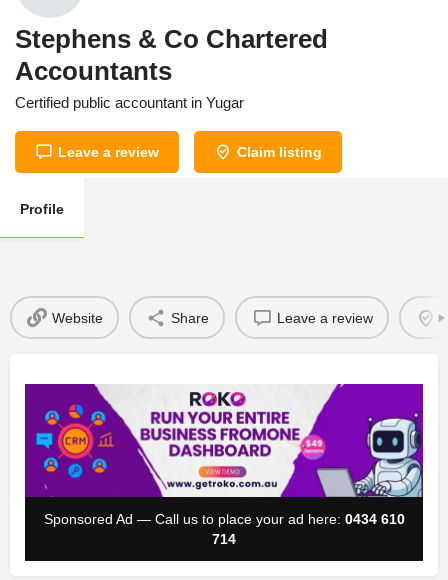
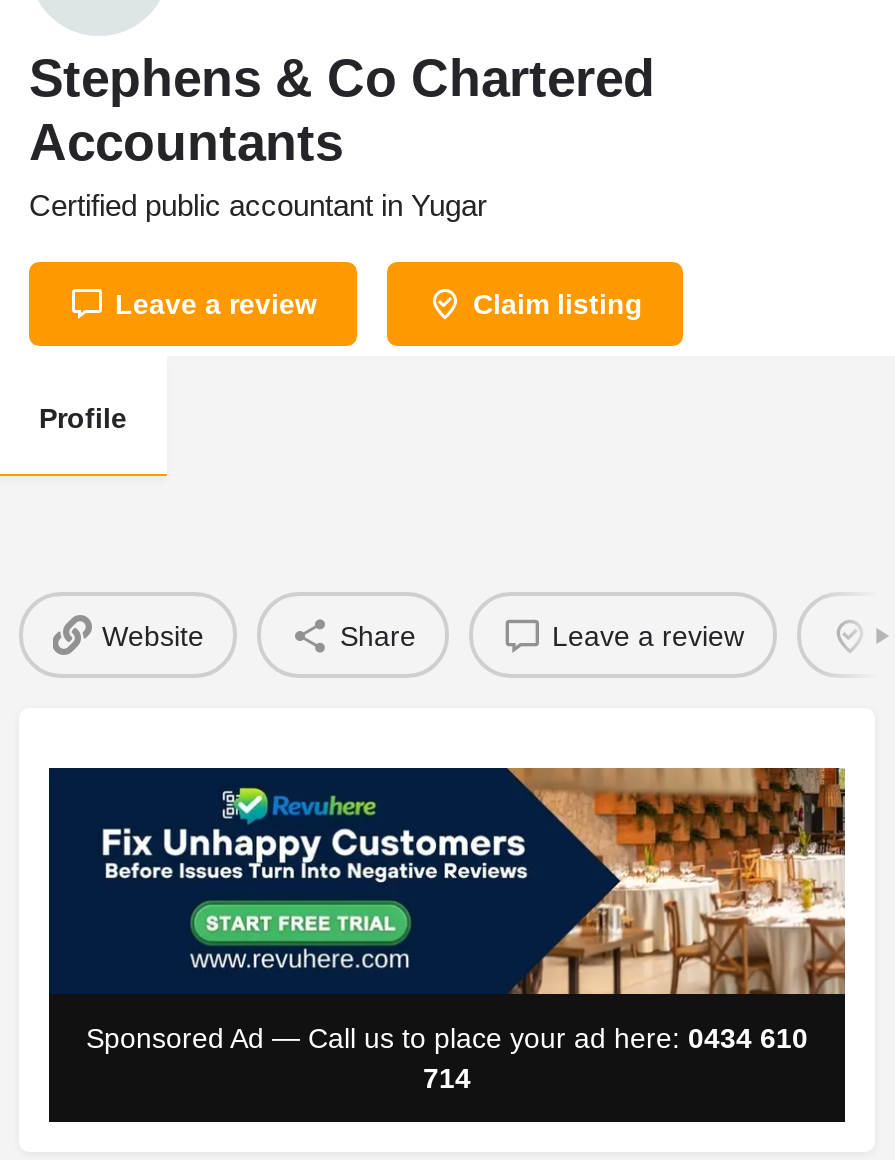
- [image]
+ [image]
